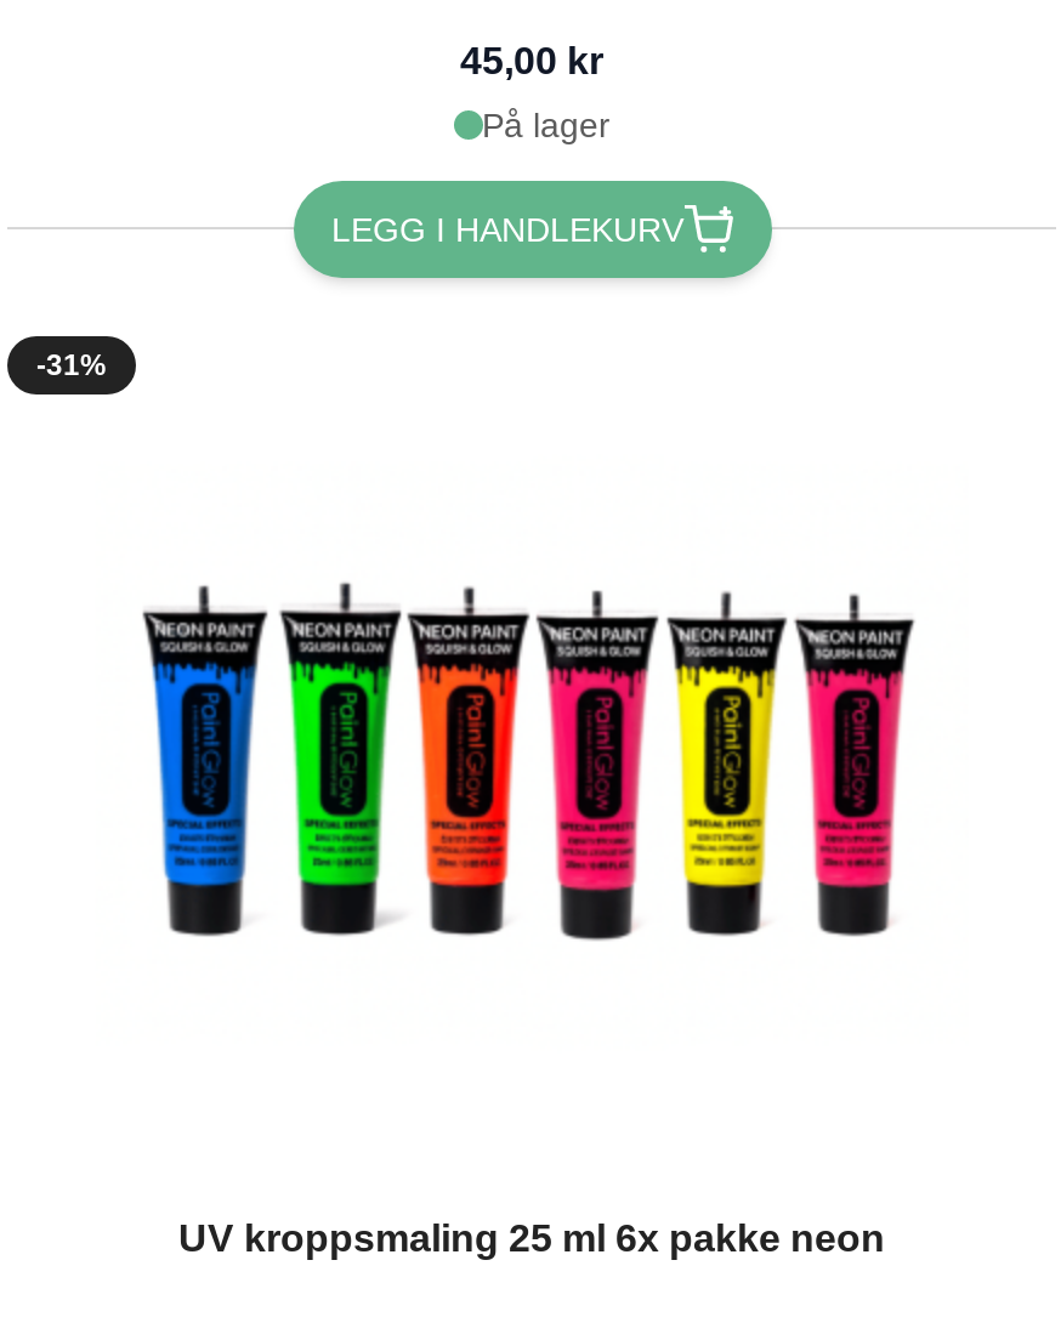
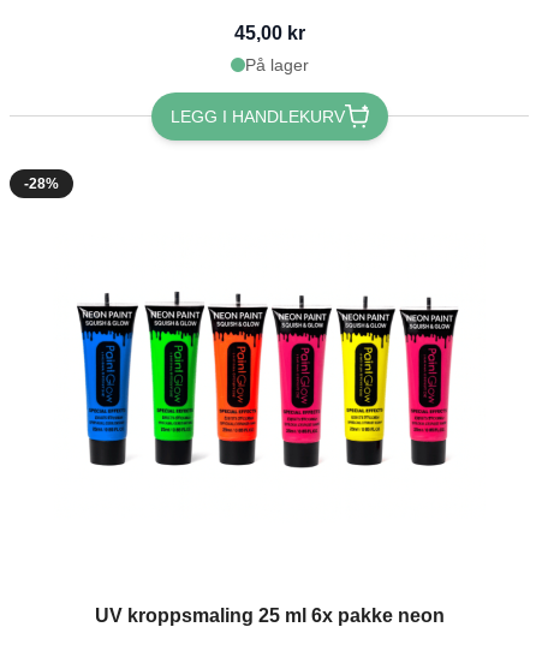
- -31%
+ -28%
